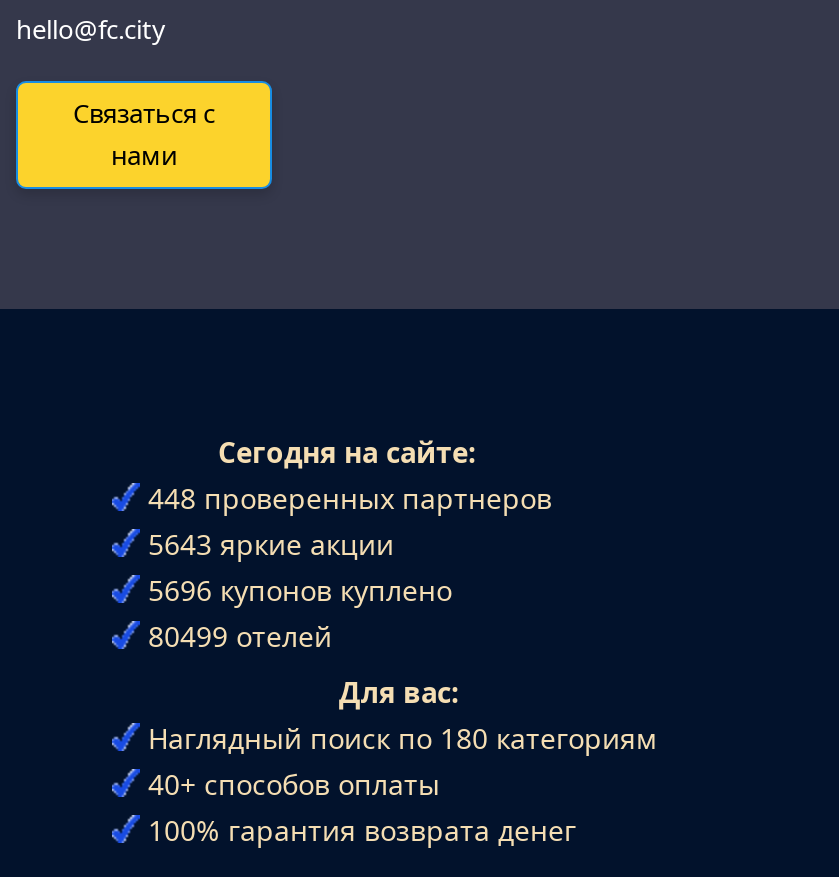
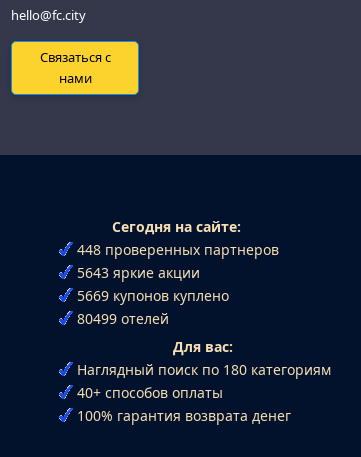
- 5696 купонов куплено
+ 5669 купонов куплено
